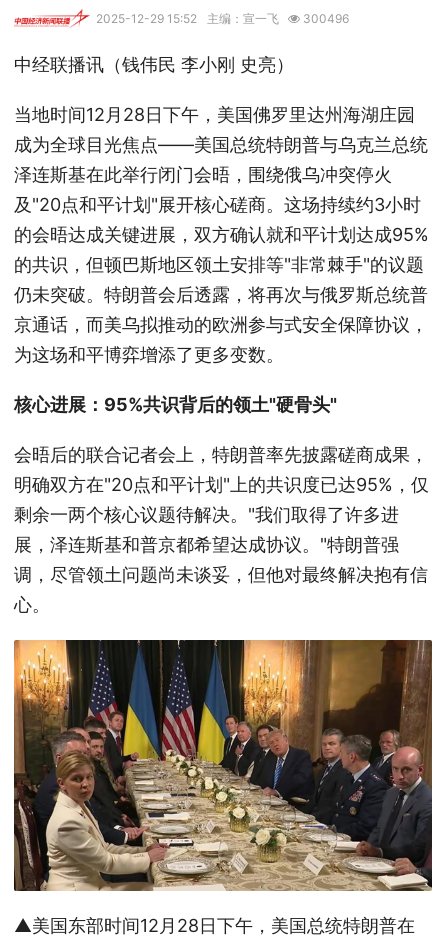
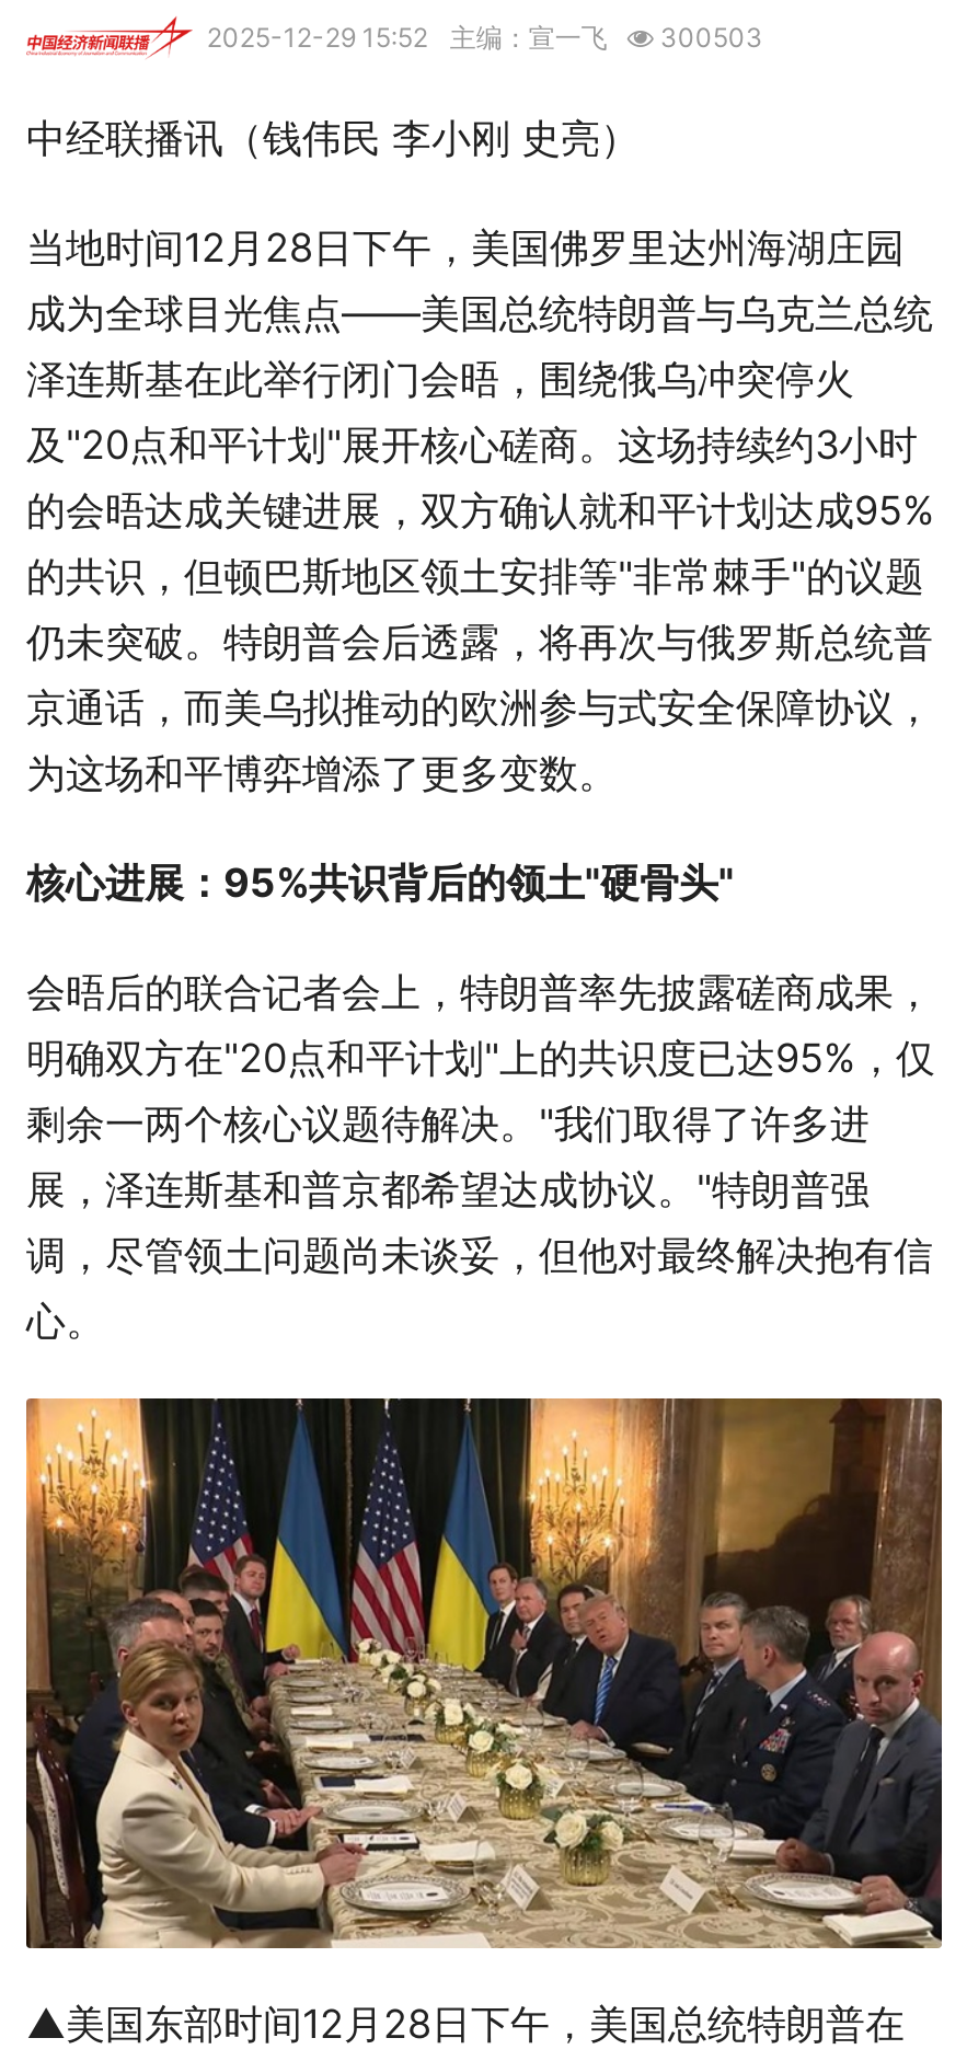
- 2025-12-29 15:52 主编：宣一飞 300496
+ 2025-12-29 15:52 主编：宣一飞 300503
